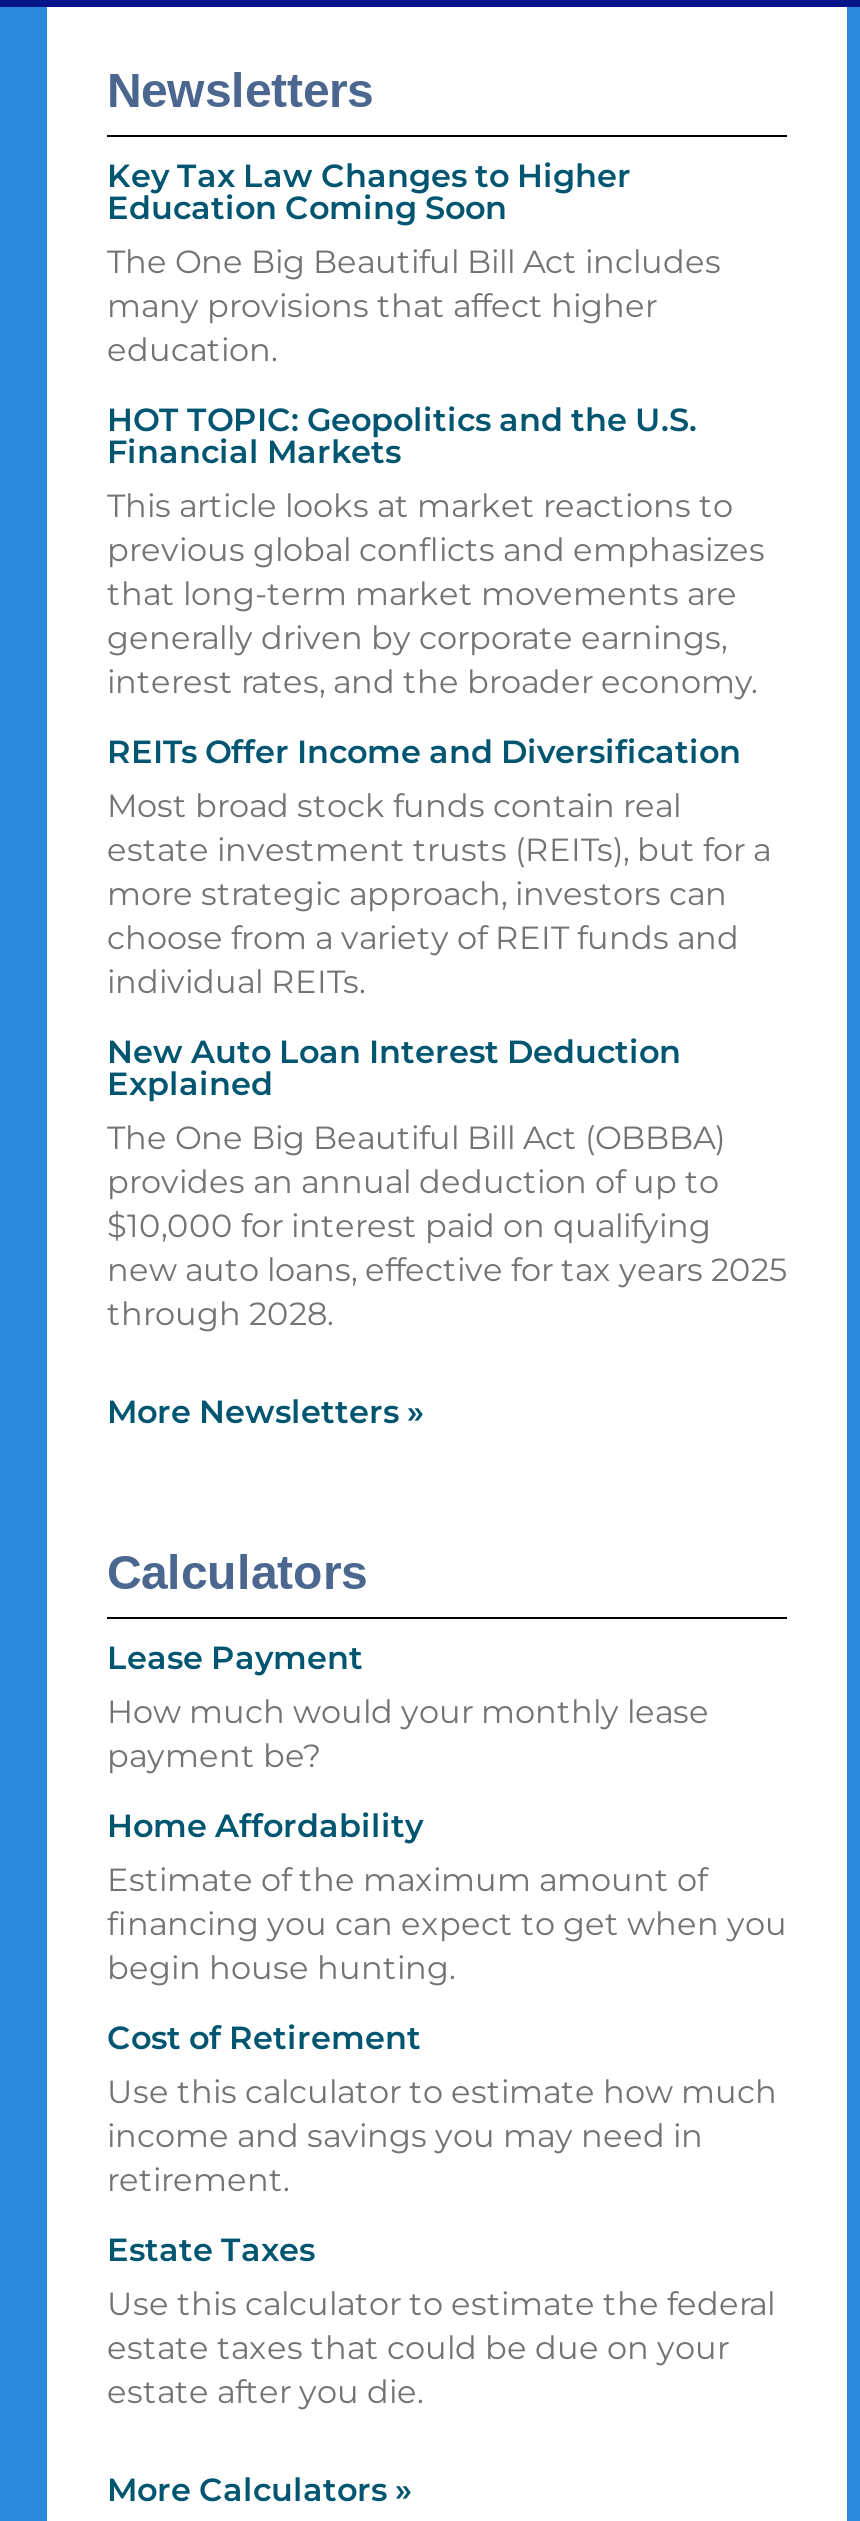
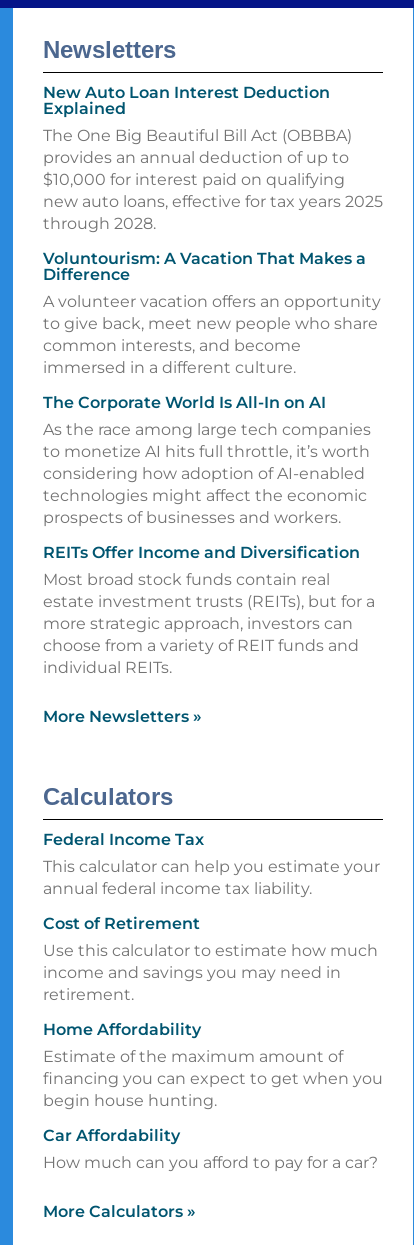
- Key Tax Law Changes to Higher
- Education Coming Soon
- The One Big Beautiful Bill Act includes
- many provisions that affect higher
- education.
- HOT TOPIC: Geopolitics and the U.S.
- Financial Markets
- This article looks at market reactions to
- previous global conflicts and emphasizes
- that long-term market movements are
- generally driven by corporate earnings,
- interest rates, and the broader economy.

moved down: REITs Offer Income and Diversification | Most broad stock funds contain real | estate investment trusts (REITs), but for a | more strategic approach, investors can | choose from a variety of REIT funds and | individual REITs.

moved up: New Auto Loan Interest Deduction | Explained | The One Big Beautiful Bill Act (OBBBA) | provides an annual deduction of up to | $10,000 for interest paid on qualifying | new auto loans, effective for tax years 2025 | through 2028.

+ Voluntourism: A Vacation That Makes a
+ Difference
+ A volunteer vacation offers an opportunity
+ to give back, meet new people who share
+ common interests, and become
+ immersed in a different culture.
+ The Corporate World Is All-In on AI
+ As the race among large tech companies
+ to monetize AI hits full throttle, it’s worth
+ considering how adoption of AI-enabled
+ technologies might affect the economic
+ prospects of businesses and workers.

- Lease Payment
- How much would your monthly lease
- payment be?
+ Federal Income Tax
+ This calculator can help you estimate your
+ annual federal income tax liability.

moved down: Home Affordability | Estimate of the maximum amount of | financing you can expect to get when you | begin house hunting.

moved up: Cost of Retirement | Use this calculator to estimate how much | income and savings you may need in | retirement.

- Estate Taxes
- Use this calculator to estimate the federal
- estate taxes that could be due on your
- estate after you die.
+ Car Affordability
+ How much can you afford to pay for a car?
